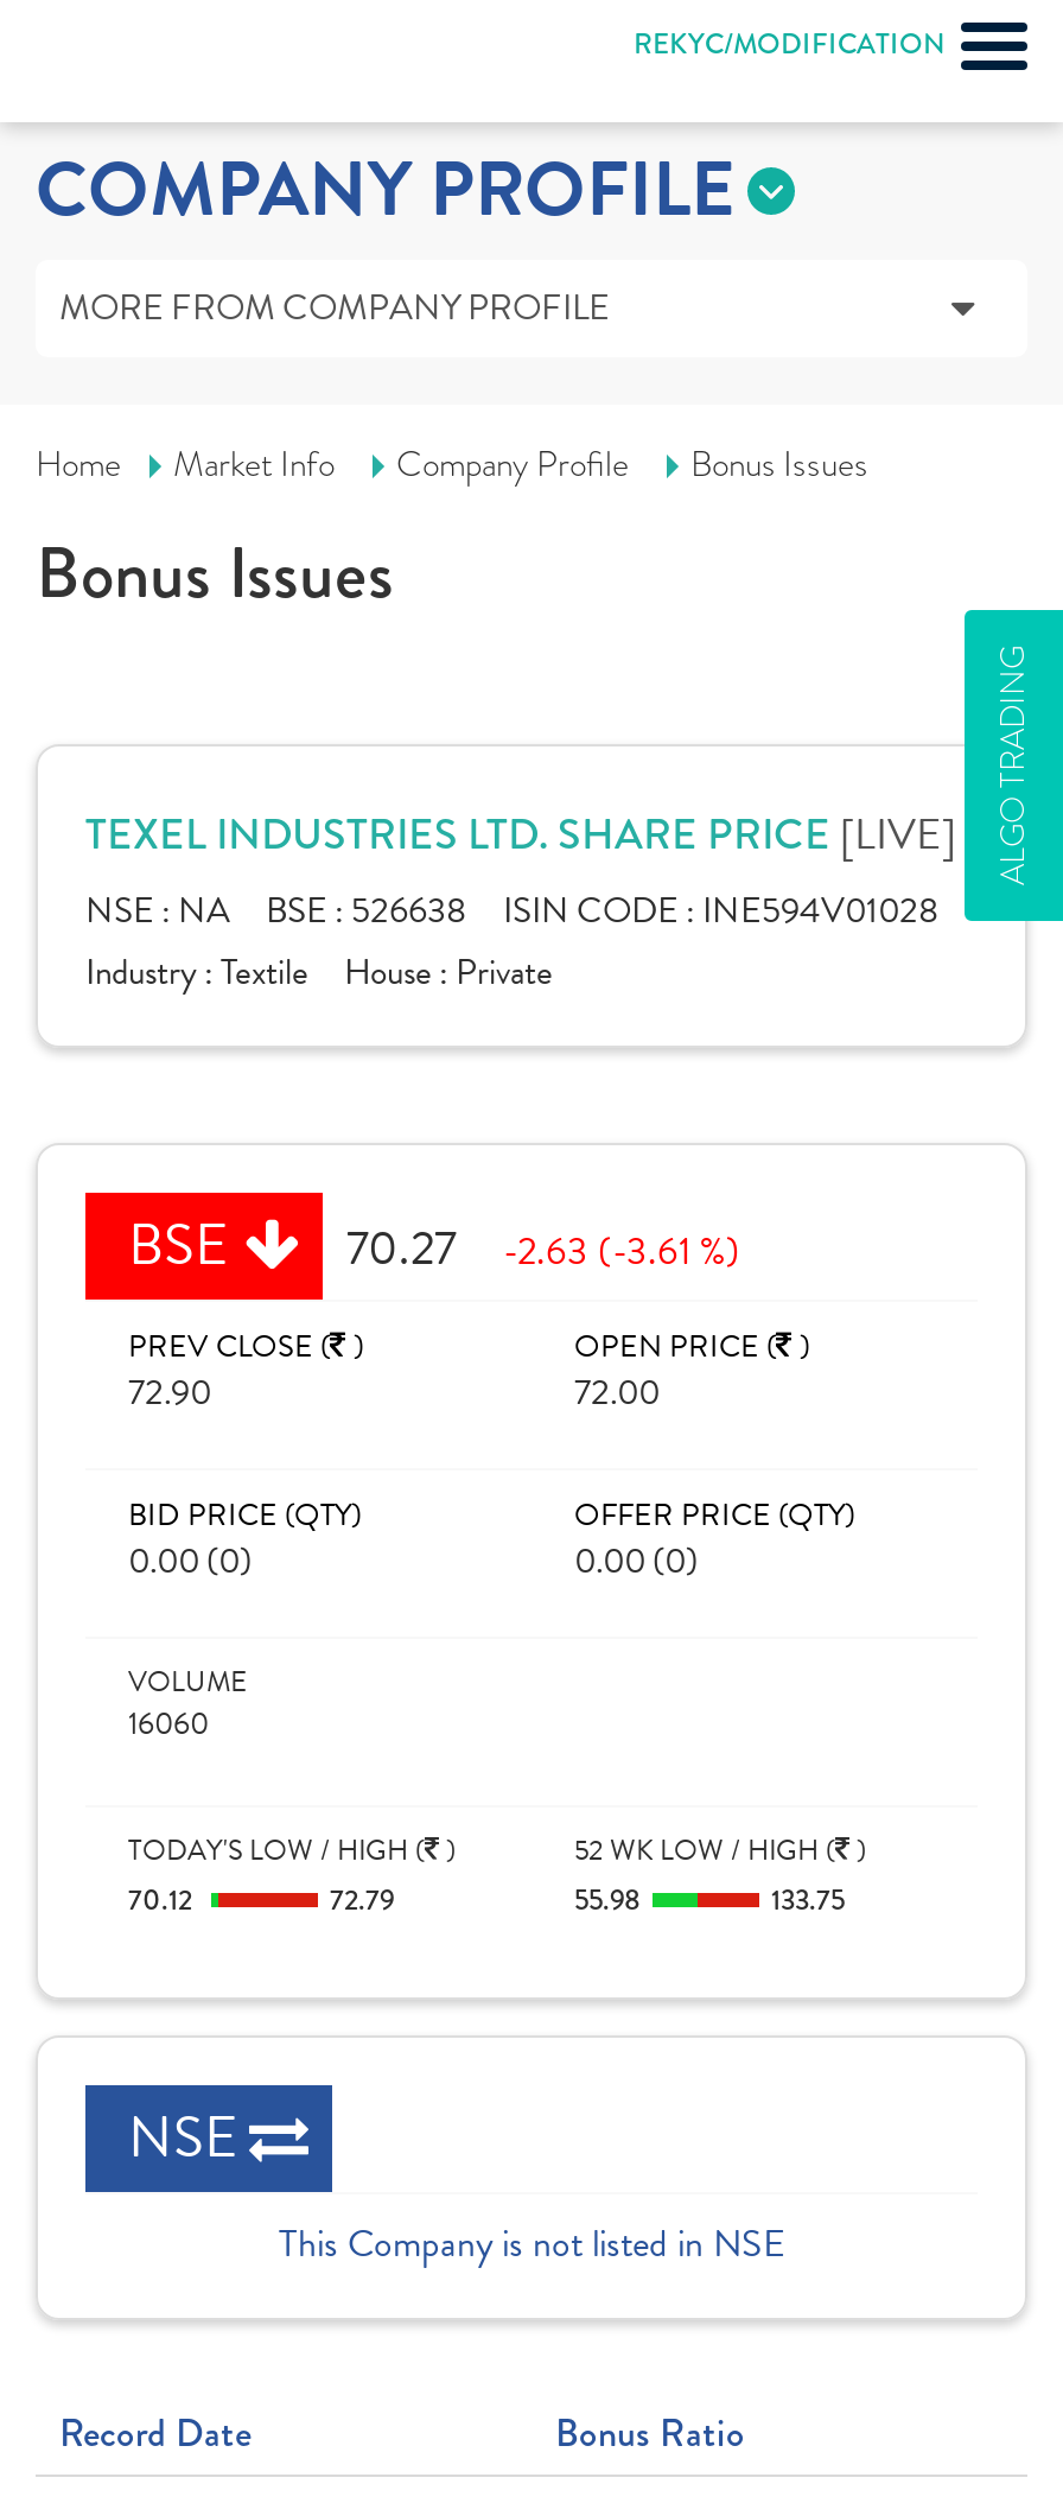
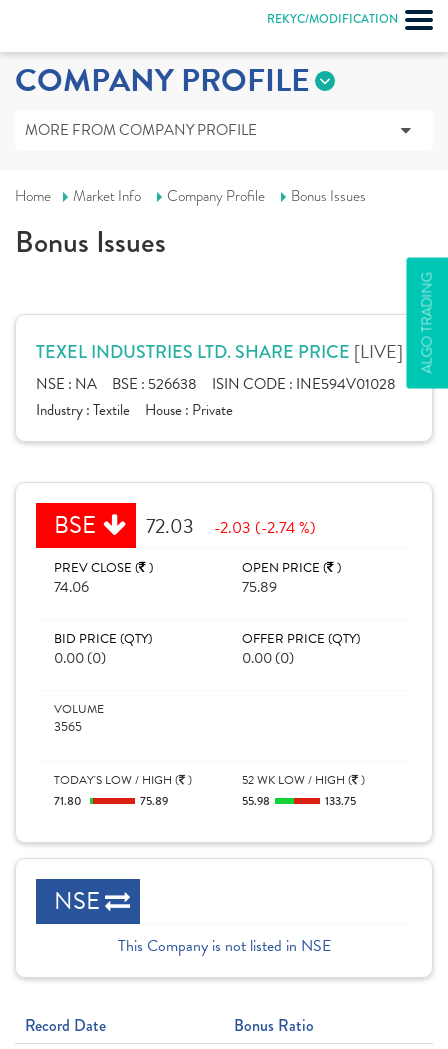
- 70.27
+ 72.03

- -2.63 (-3.61 %)
+ -2.03 (-2.74 %)

- 72.90
+ 74.06

- 72.00
+ 75.89

- 16060
+ 3565

- 70.12
+ 71.80

- 72.79
+ 75.89
